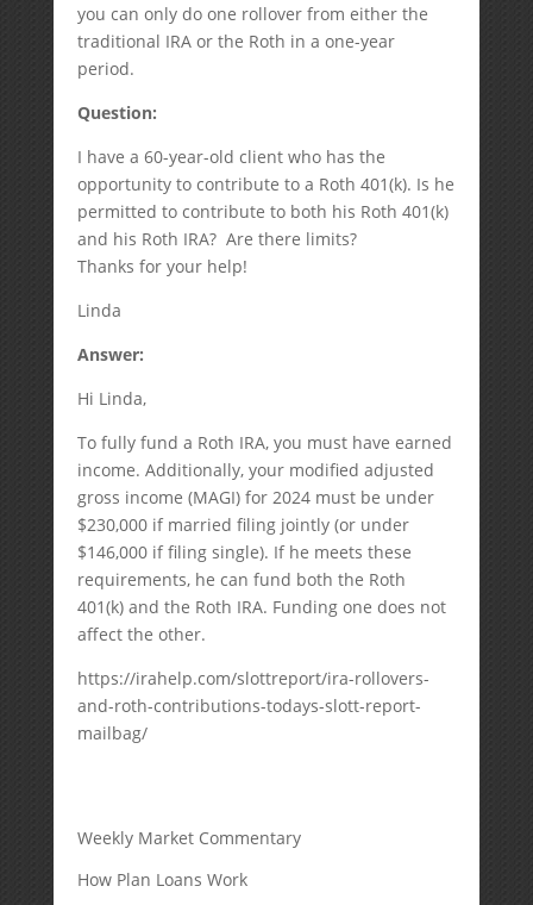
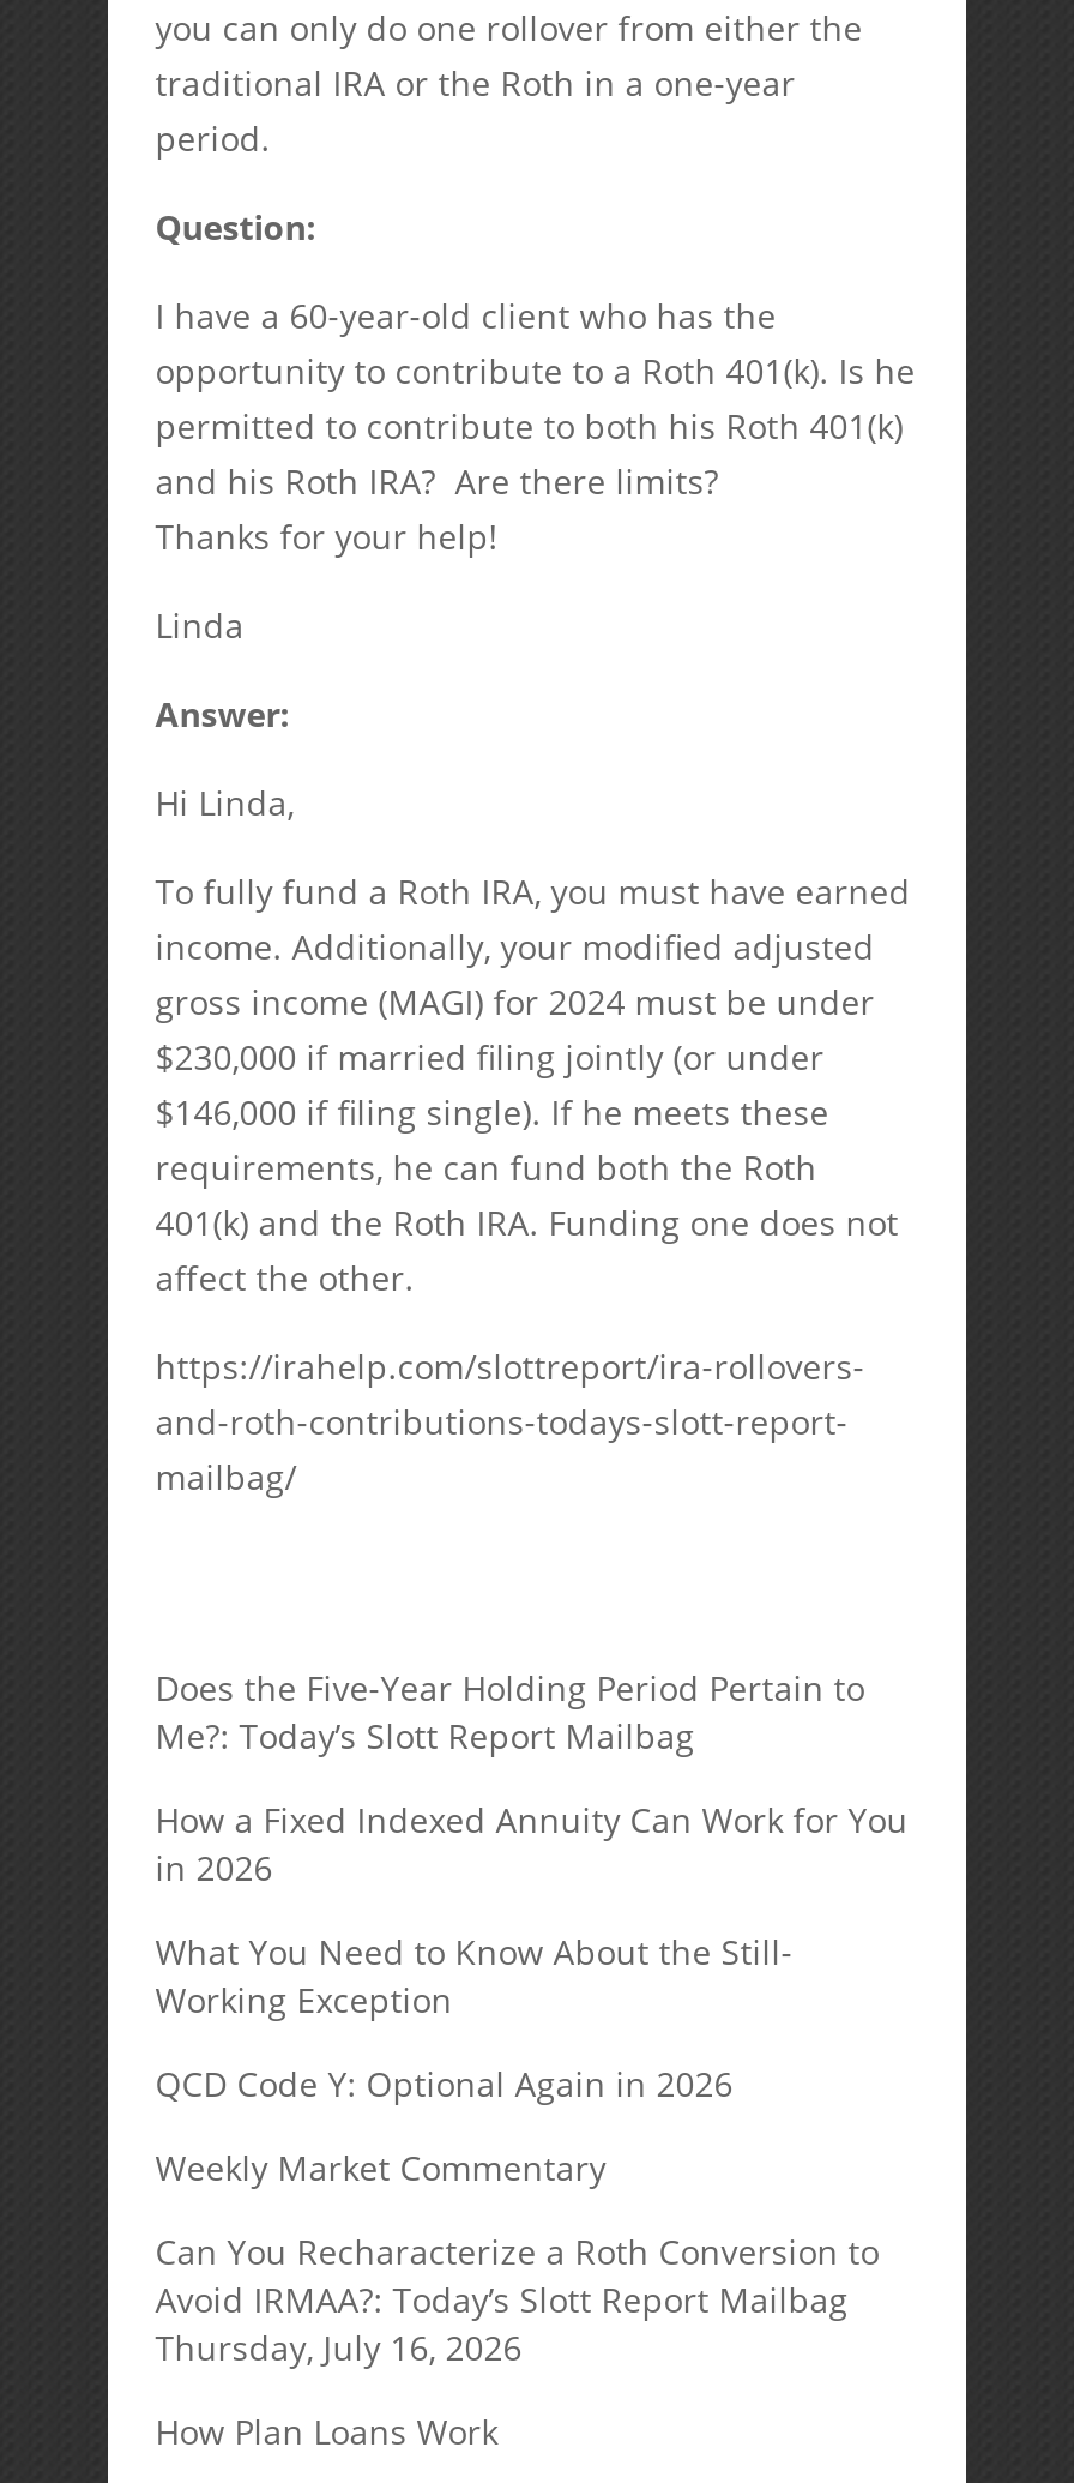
+ Does the Five-Year Holding Period Pertain to
+ Me?: Today’s Slott Report Mailbag
+ How a Fixed Indexed Annuity Can Work for You
+ in 2026
+ What You Need to Know About the Still-
+ Working Exception
+ QCD Code Y: Optional Again in 2026

+ Can You Recharacterize a Roth Conversion to
+ Avoid IRMAA?: Today’s Slott Report Mailbag
+ Thursday, July 16, 2026
